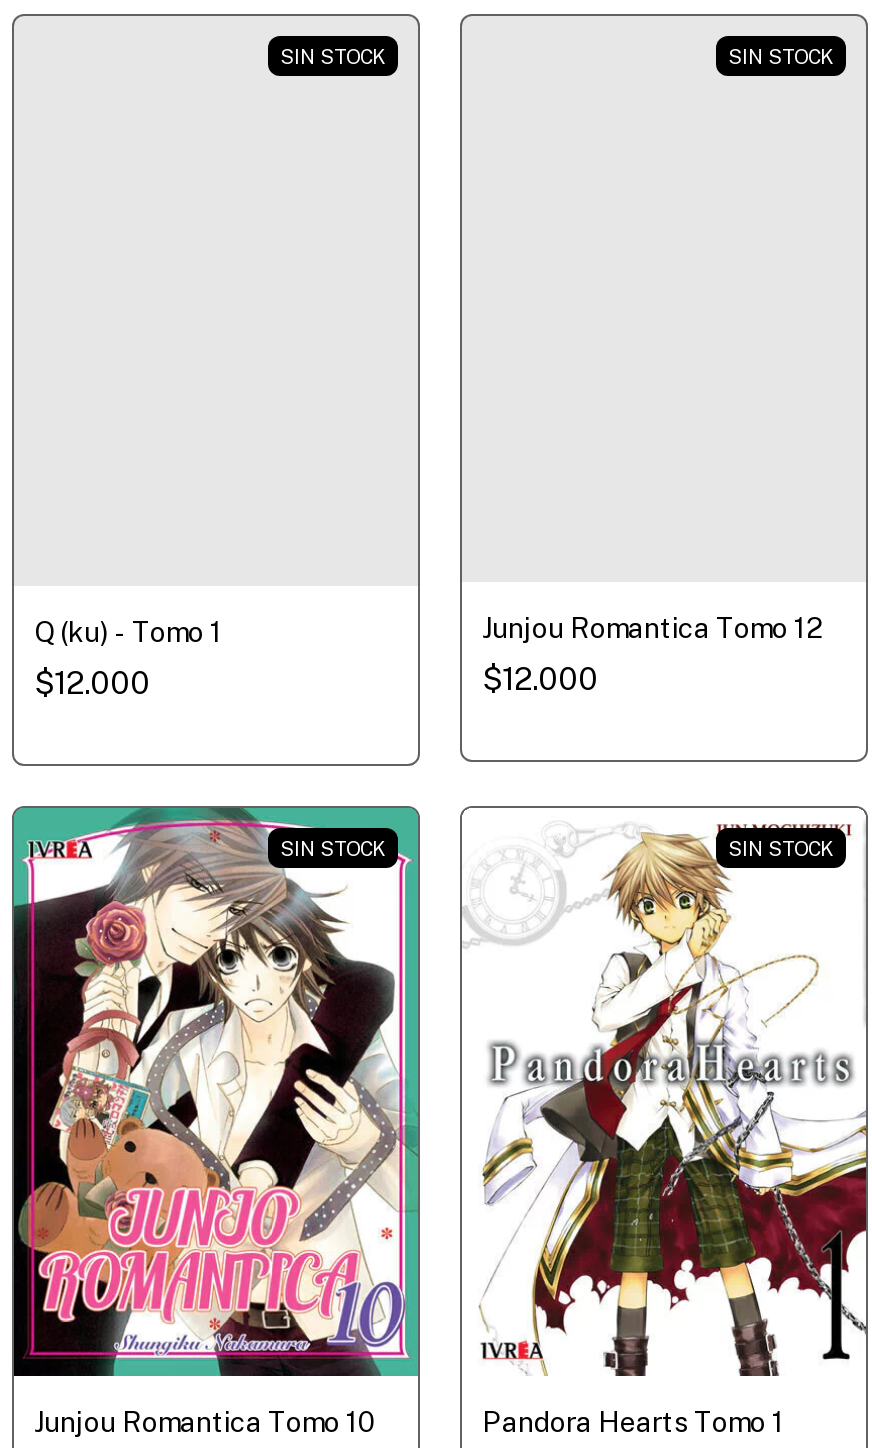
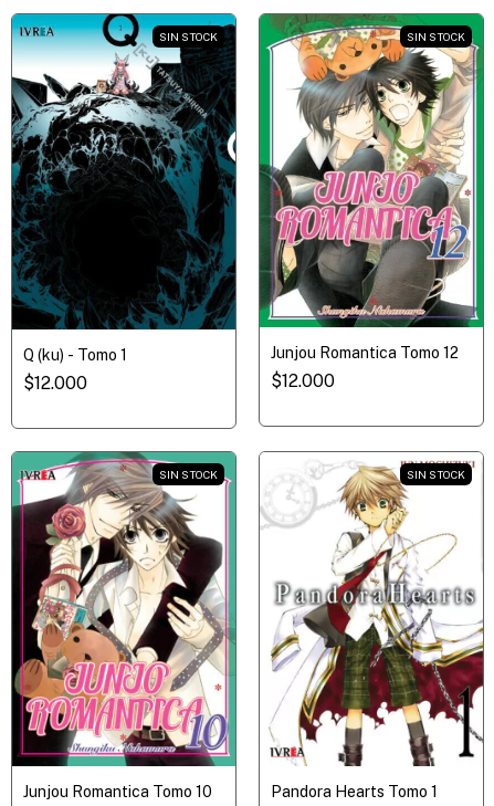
+ [image]

+ [image]
